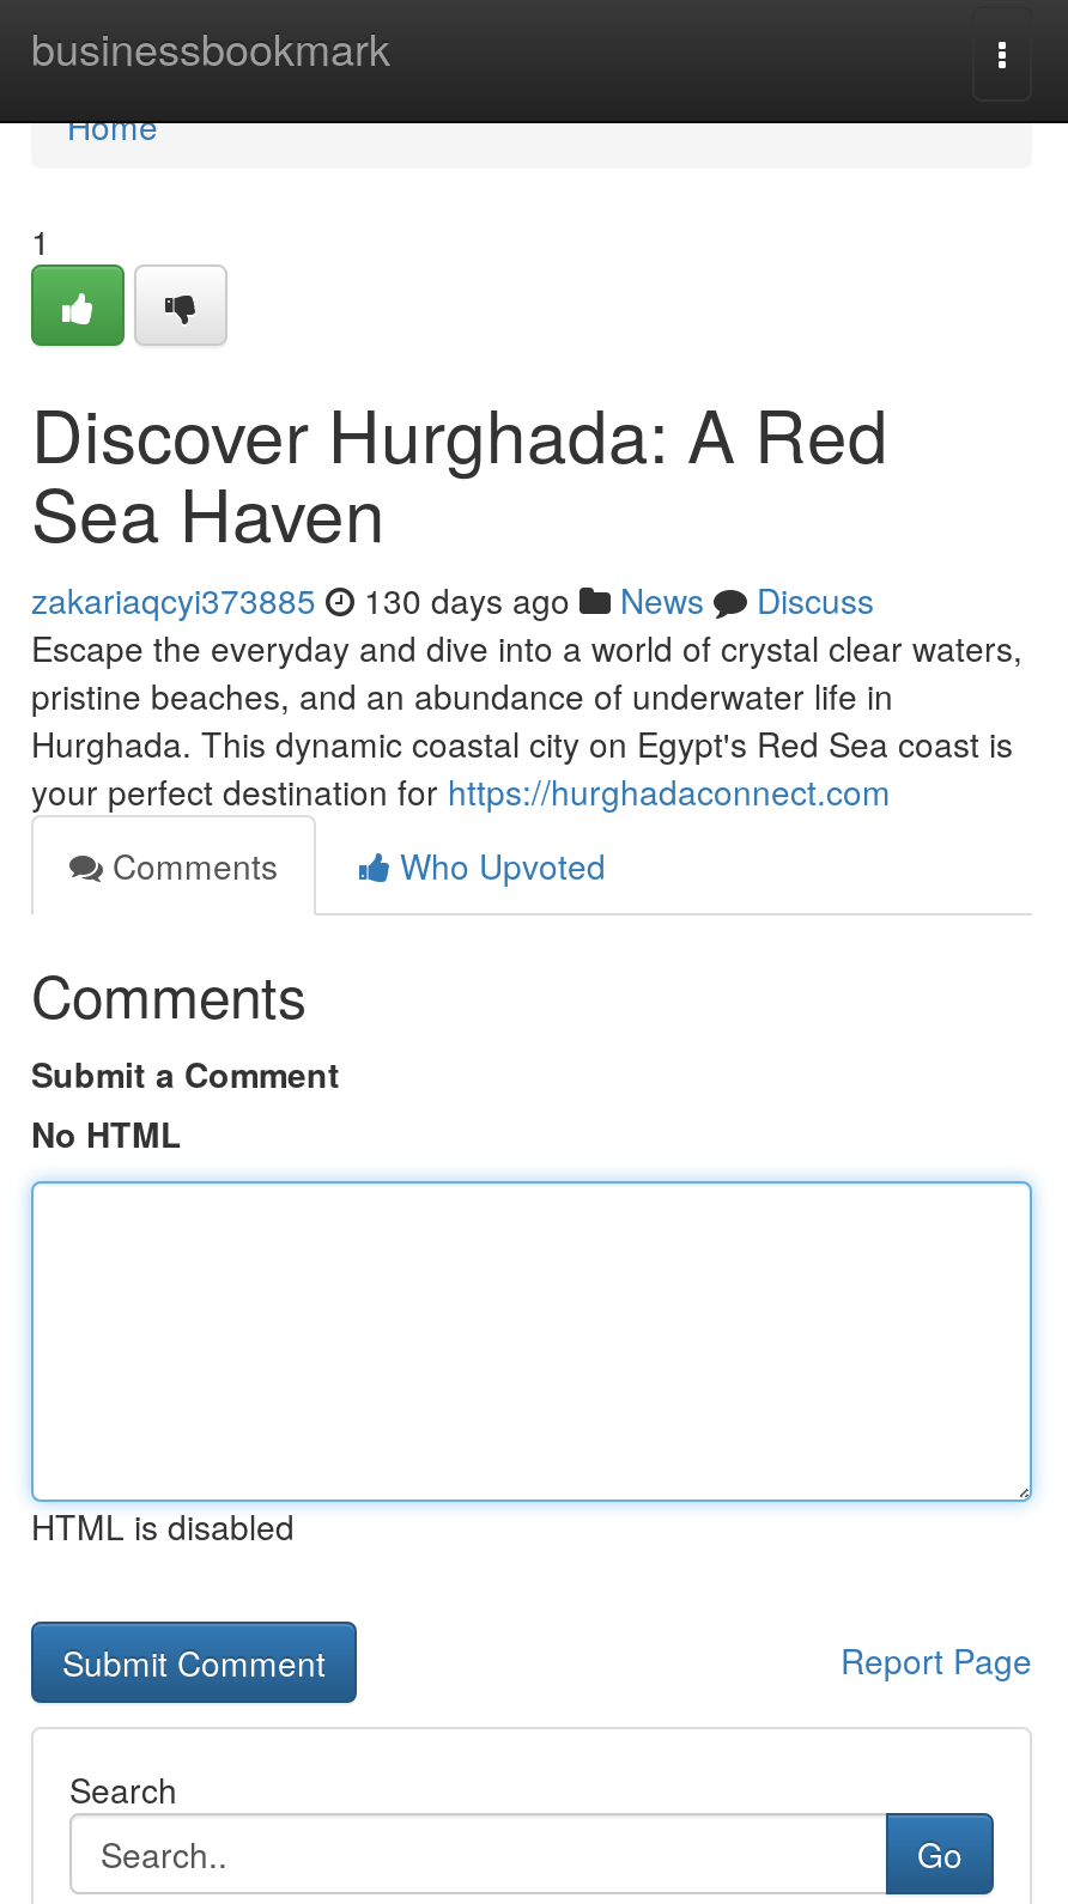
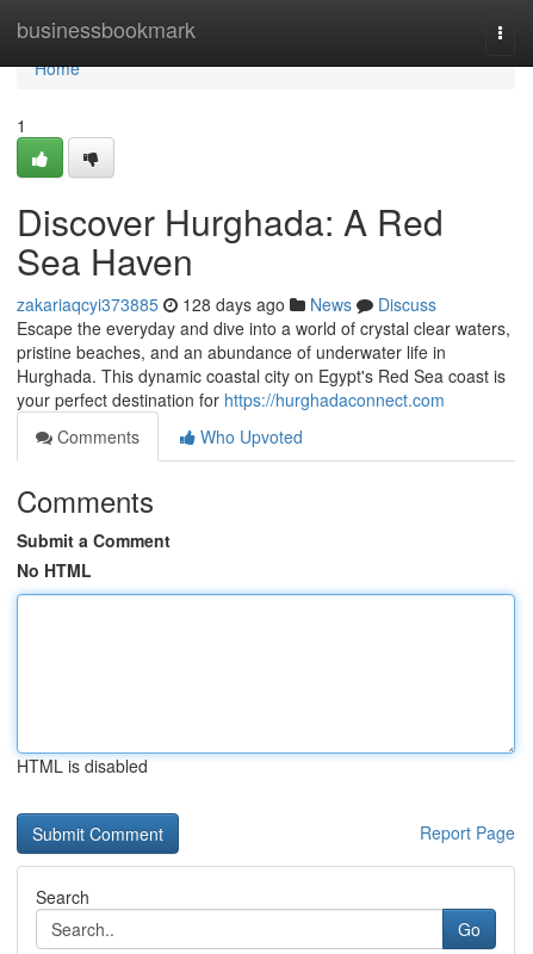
- zakariaqcyi373885 130 days ago News Discuss
+ zakariaqcyi373885 128 days ago News Discuss
